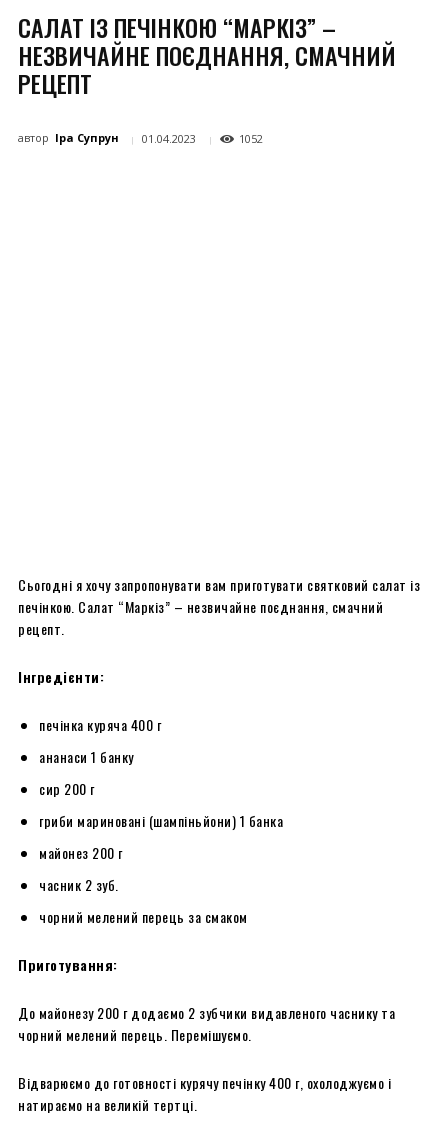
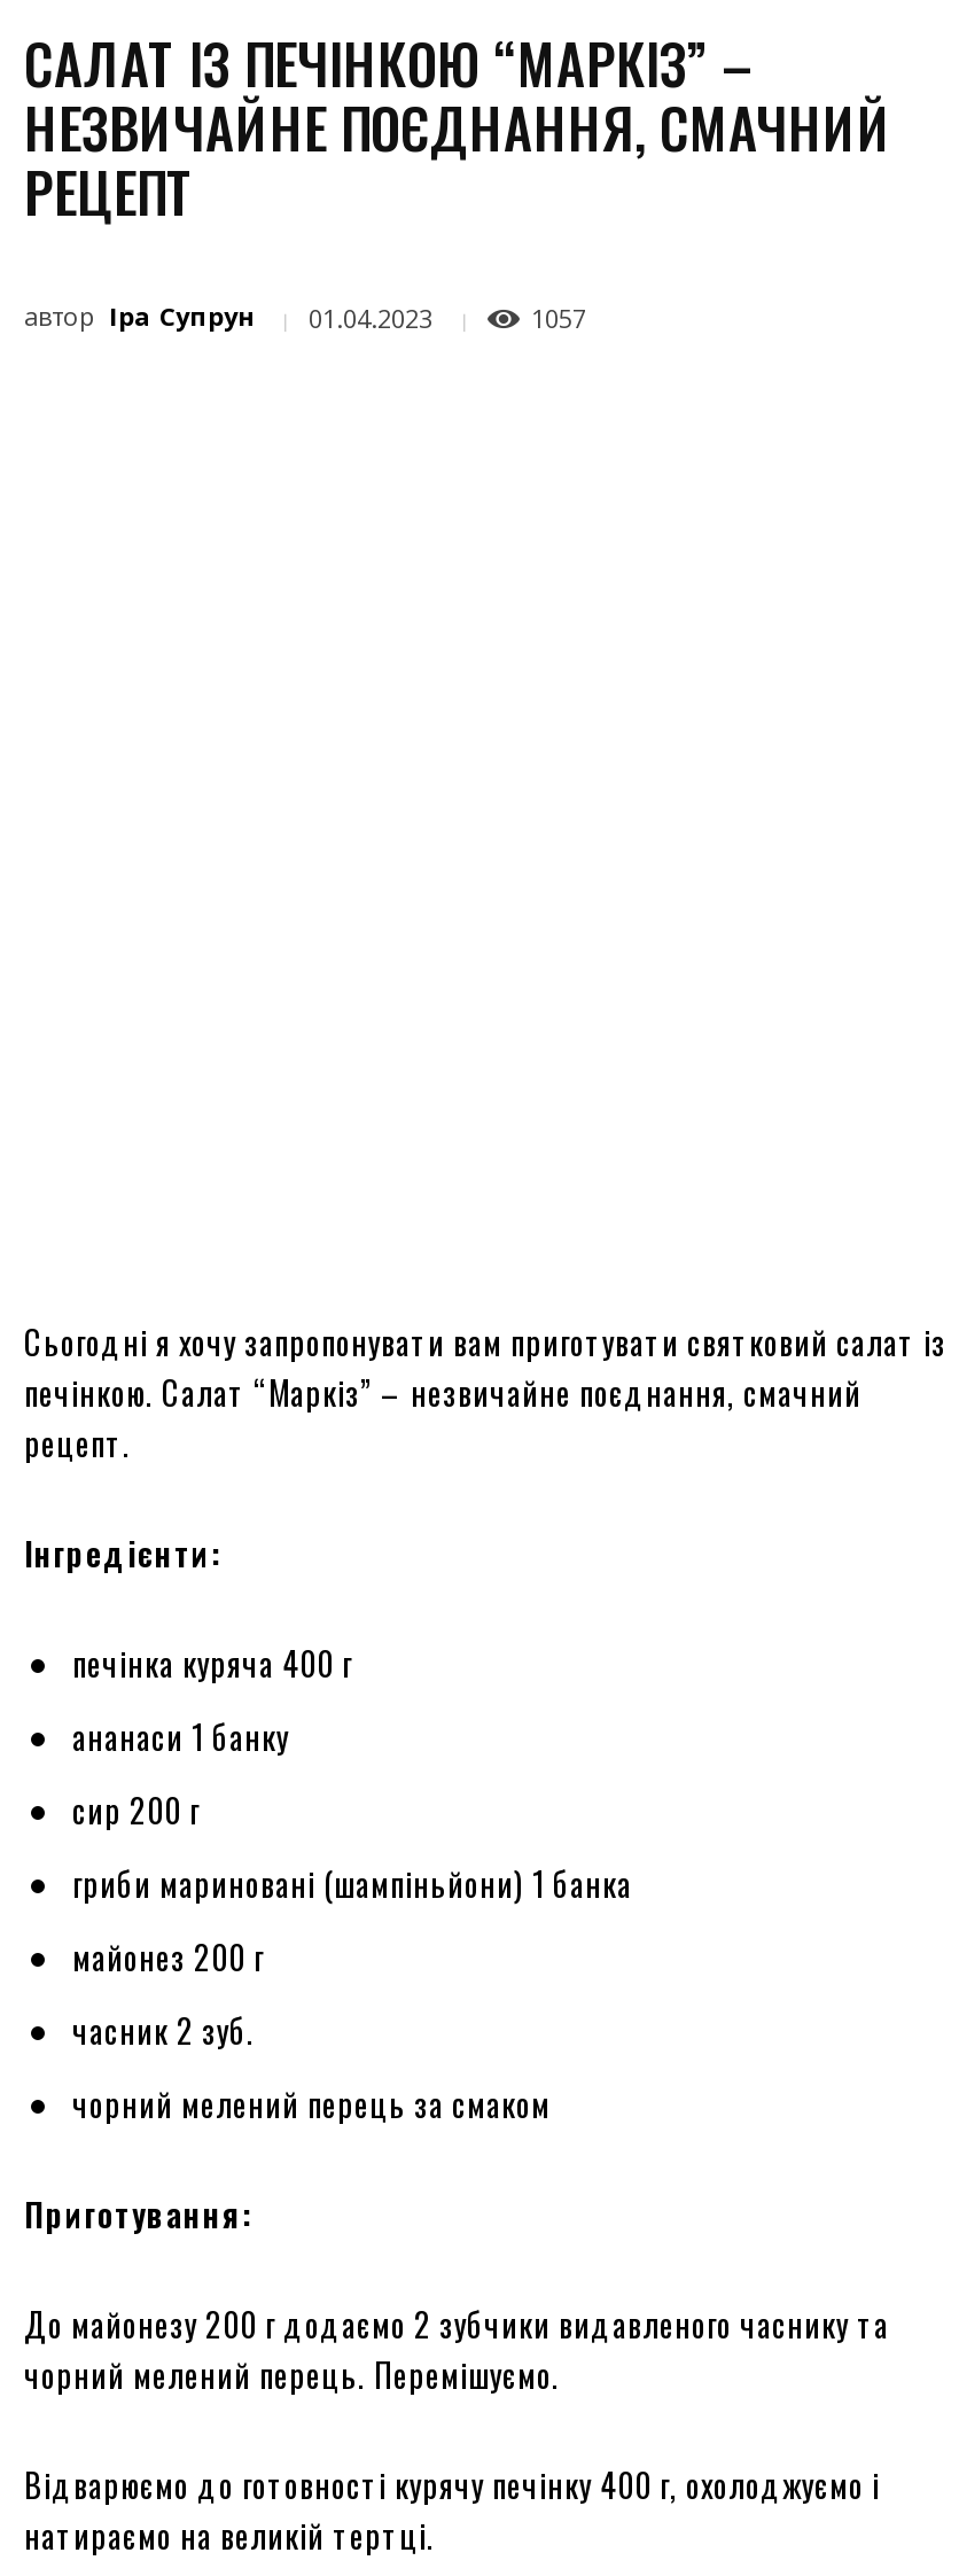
- 1052
+ 1057
